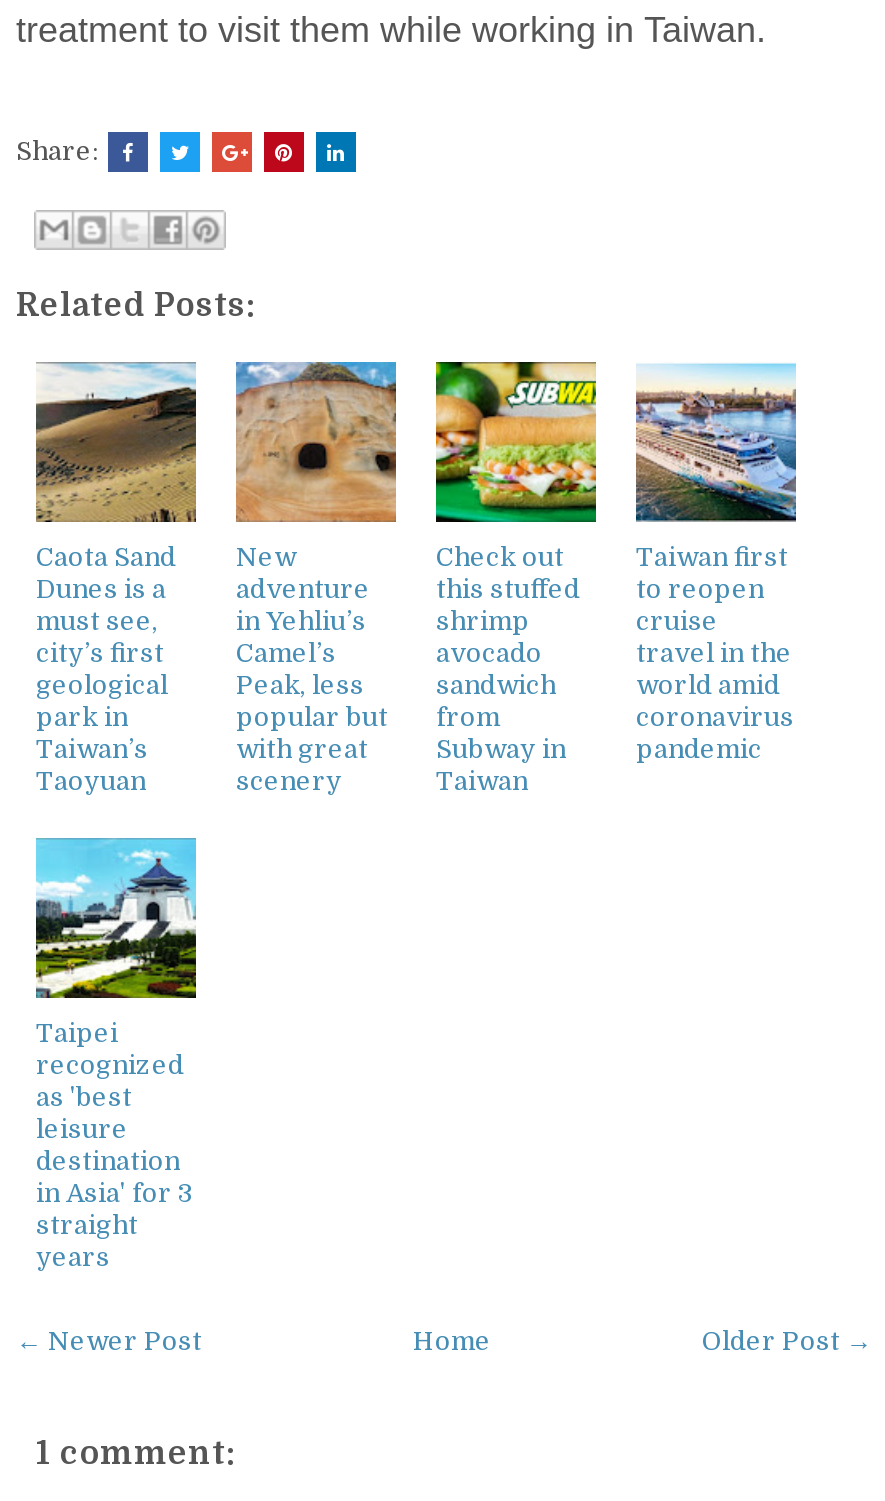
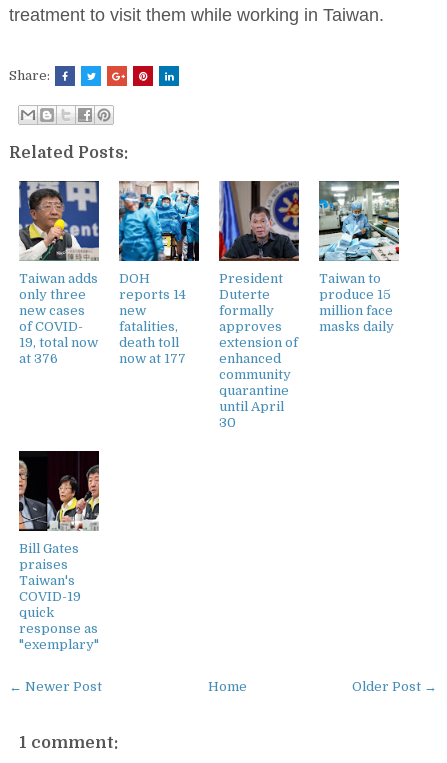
- [image]
- Caota Sand
- Dunes is a
- must see,
- city’s first
- geological
- park in
- Taiwan’s
- Taoyuan
+ [image]
+ Taiwan adds
+ only three
+ new cases
+ of COVID-
+ 19, total now
+ at 376

- [image]
- New
- adventure
- in Yehliu’s
- Camel’s
- Peak, less
- popular but
- with great
- scenery
+ [image]
+ DOH
+ reports 14
+ new
+ fatalities,
+ death toll
+ now at 177

- [image]
- Check out
- this stuffed
- shrimp
- avocado
- sandwich
- from
- Subway in
- Taiwan
+ [image]
+ President
+ Duterte
+ formally
+ approves
+ extension of
+ enhanced
+ community
+ quarantine
+ until April
+ 30

- [image]
- Taiwan first
- to reopen
- cruise
- travel in the
- world amid
- coronavirus
- pandemic
+ [image]
+ Taiwan to
+ produce 15
+ million face
+ masks daily

- [image]
- Taipei
- recognized
- as 'best
- leisure
- destination
- in Asia' for 3
- straight
- years
+ [image]
+ Bill Gates
+ praises
+ Taiwan's
+ COVID-19
+ quick
+ response as
+ "exemplary"
